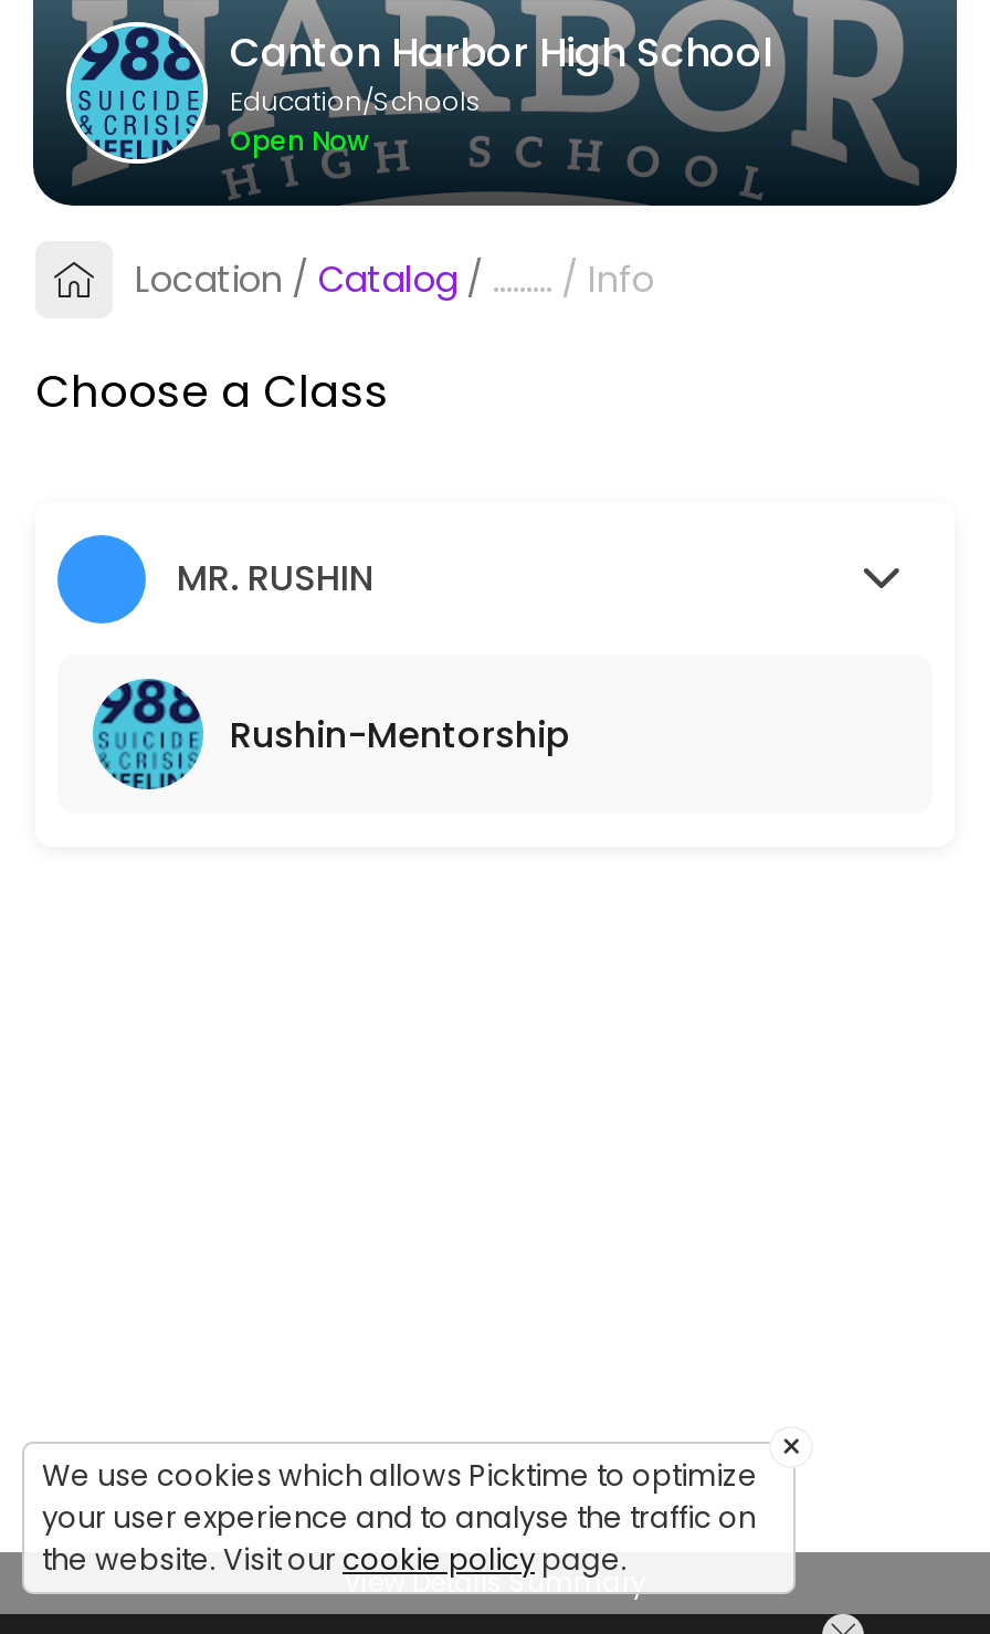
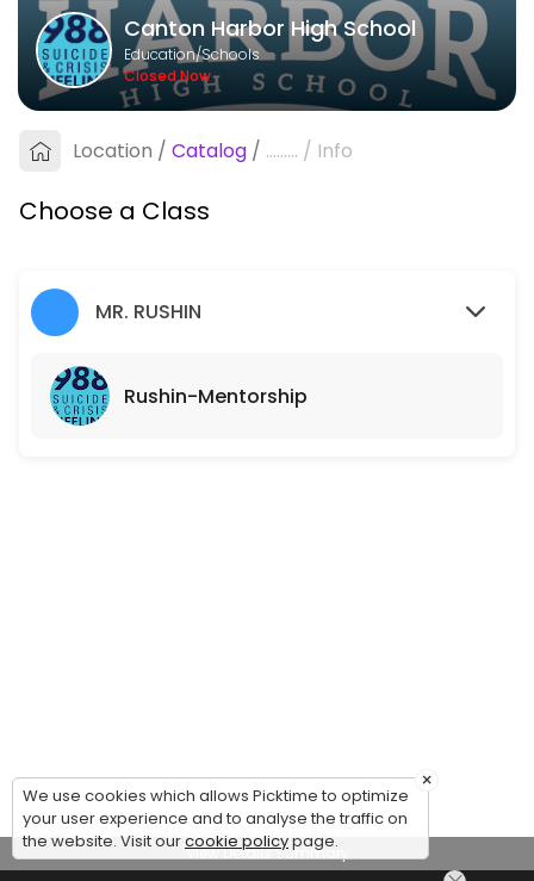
- Open Now
+ Closed Now
